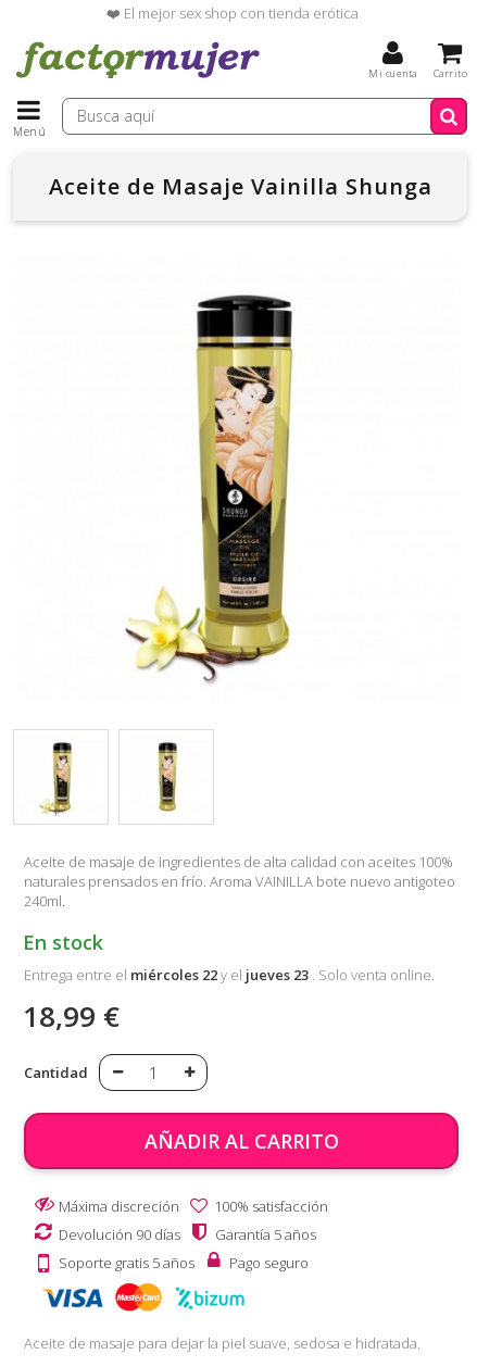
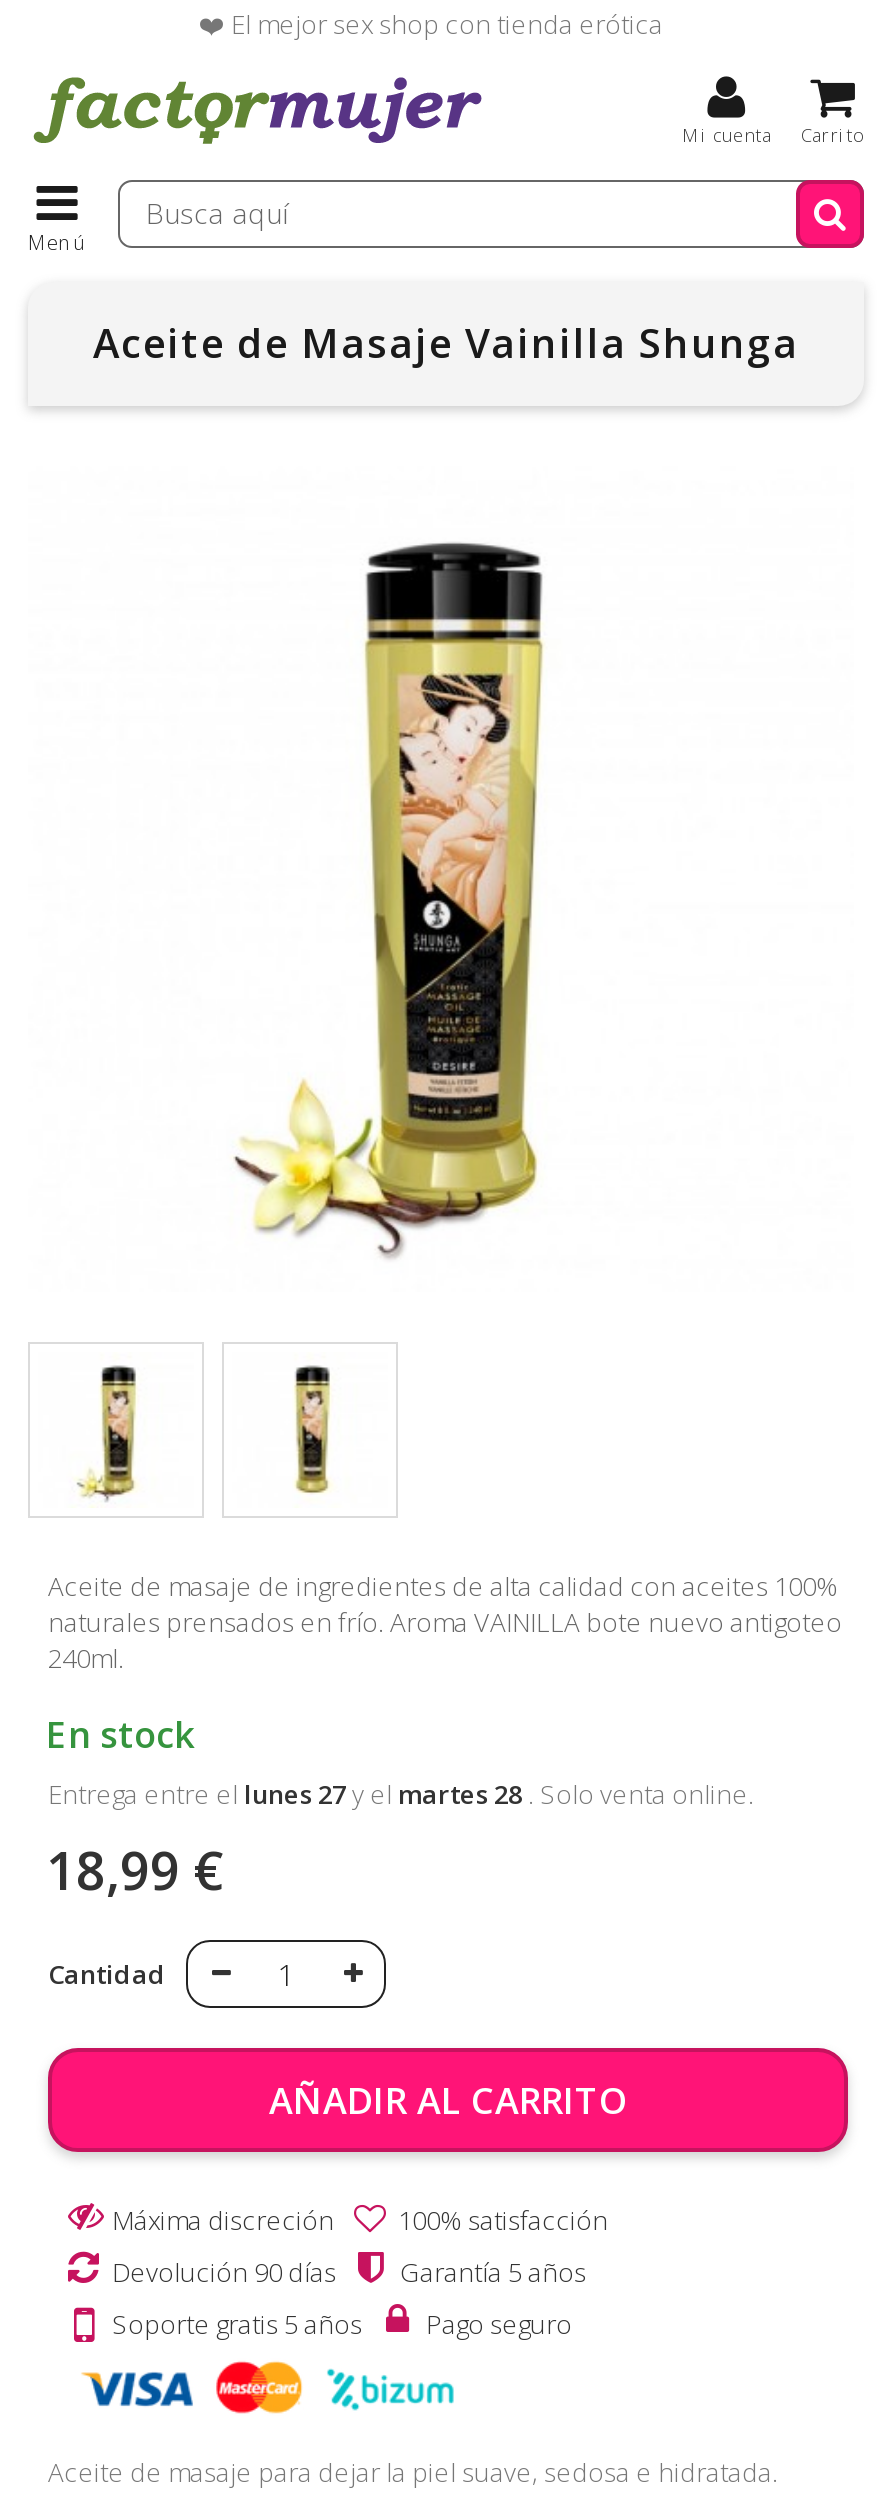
- Entrega entre el miércoles 22y el jueves 23 . Solo venta online.
+ Entrega entre el lunes 27y el martes 28 . Solo venta online.
